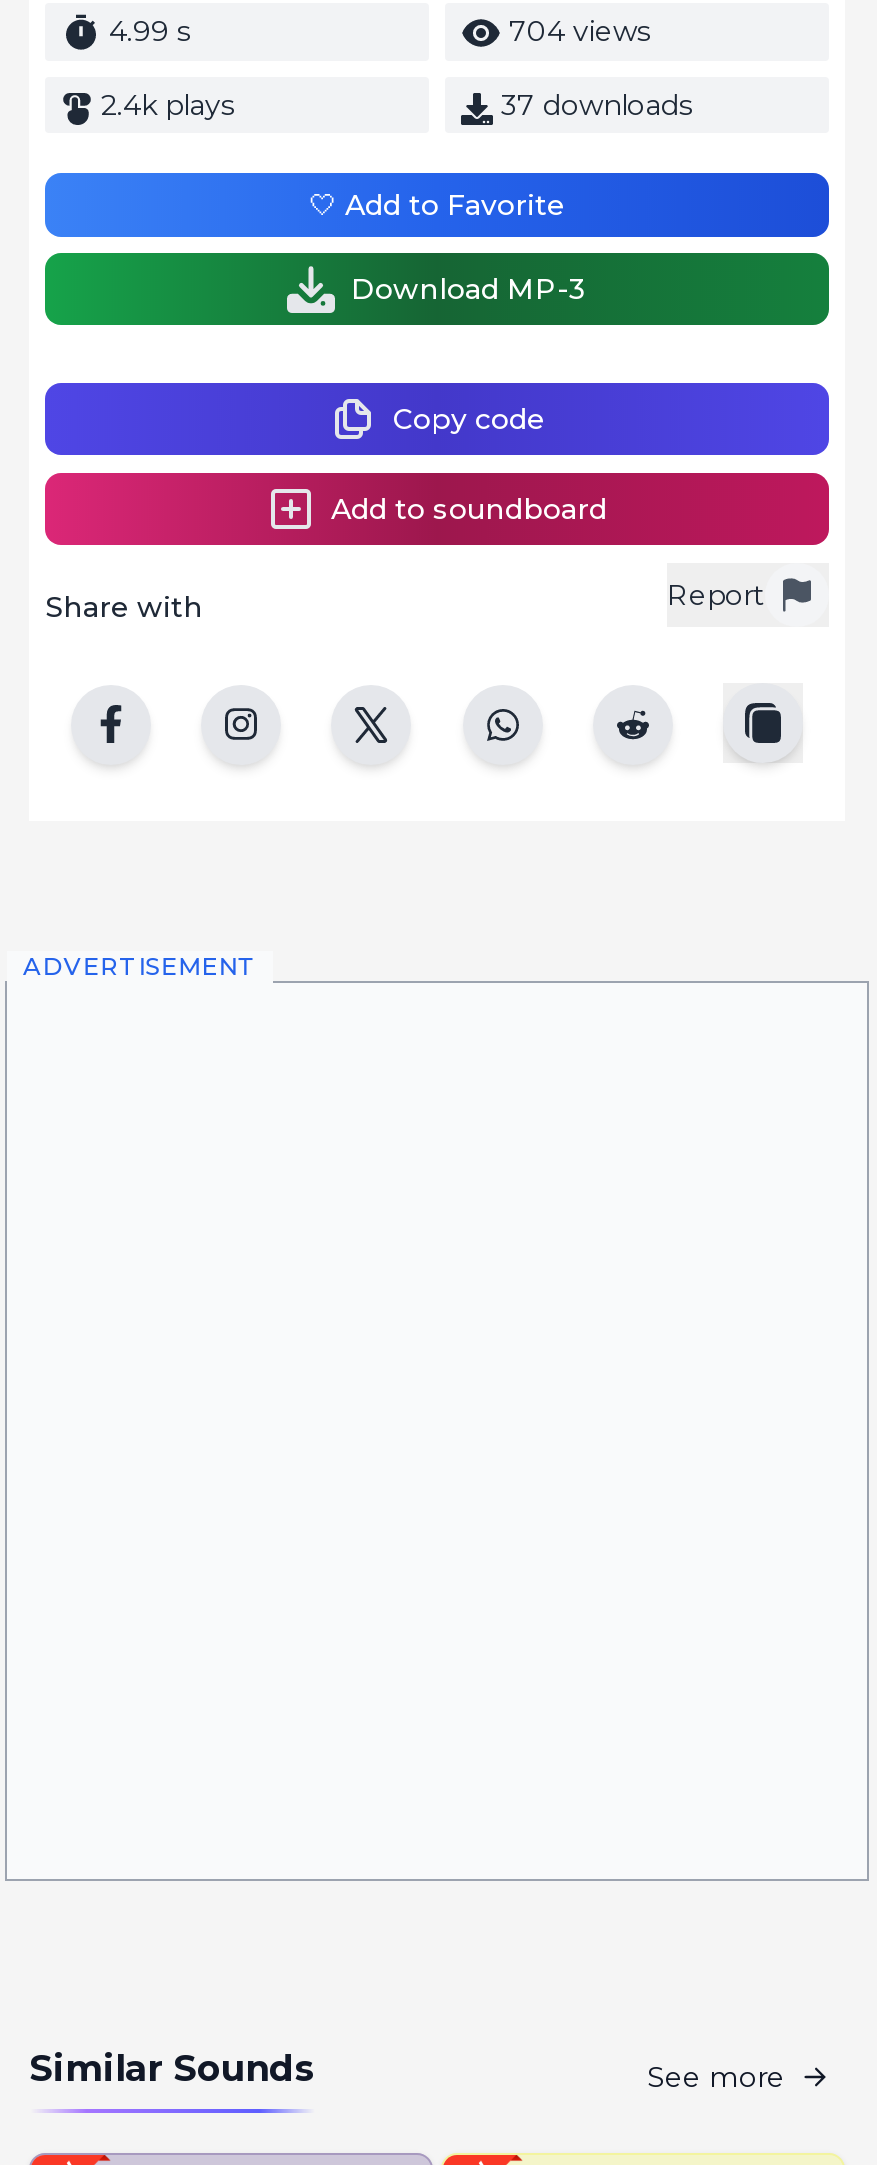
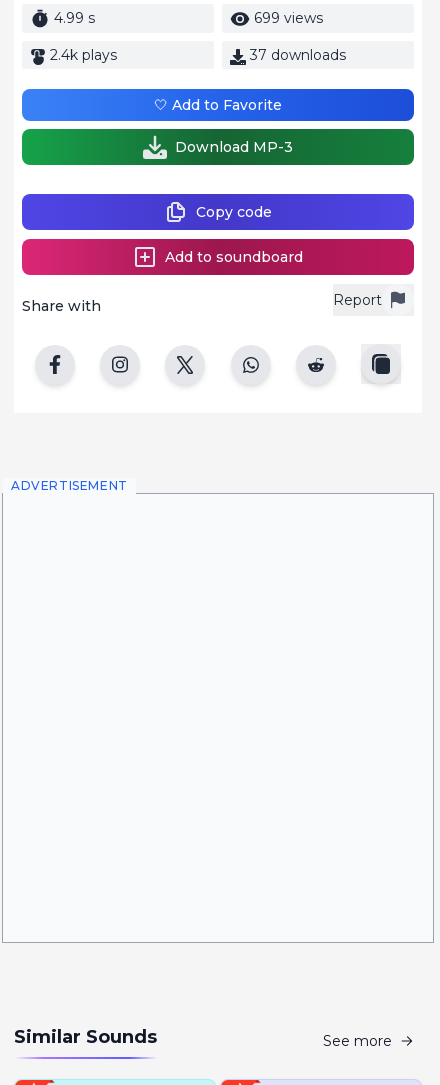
- 704 views
+ 699 views
